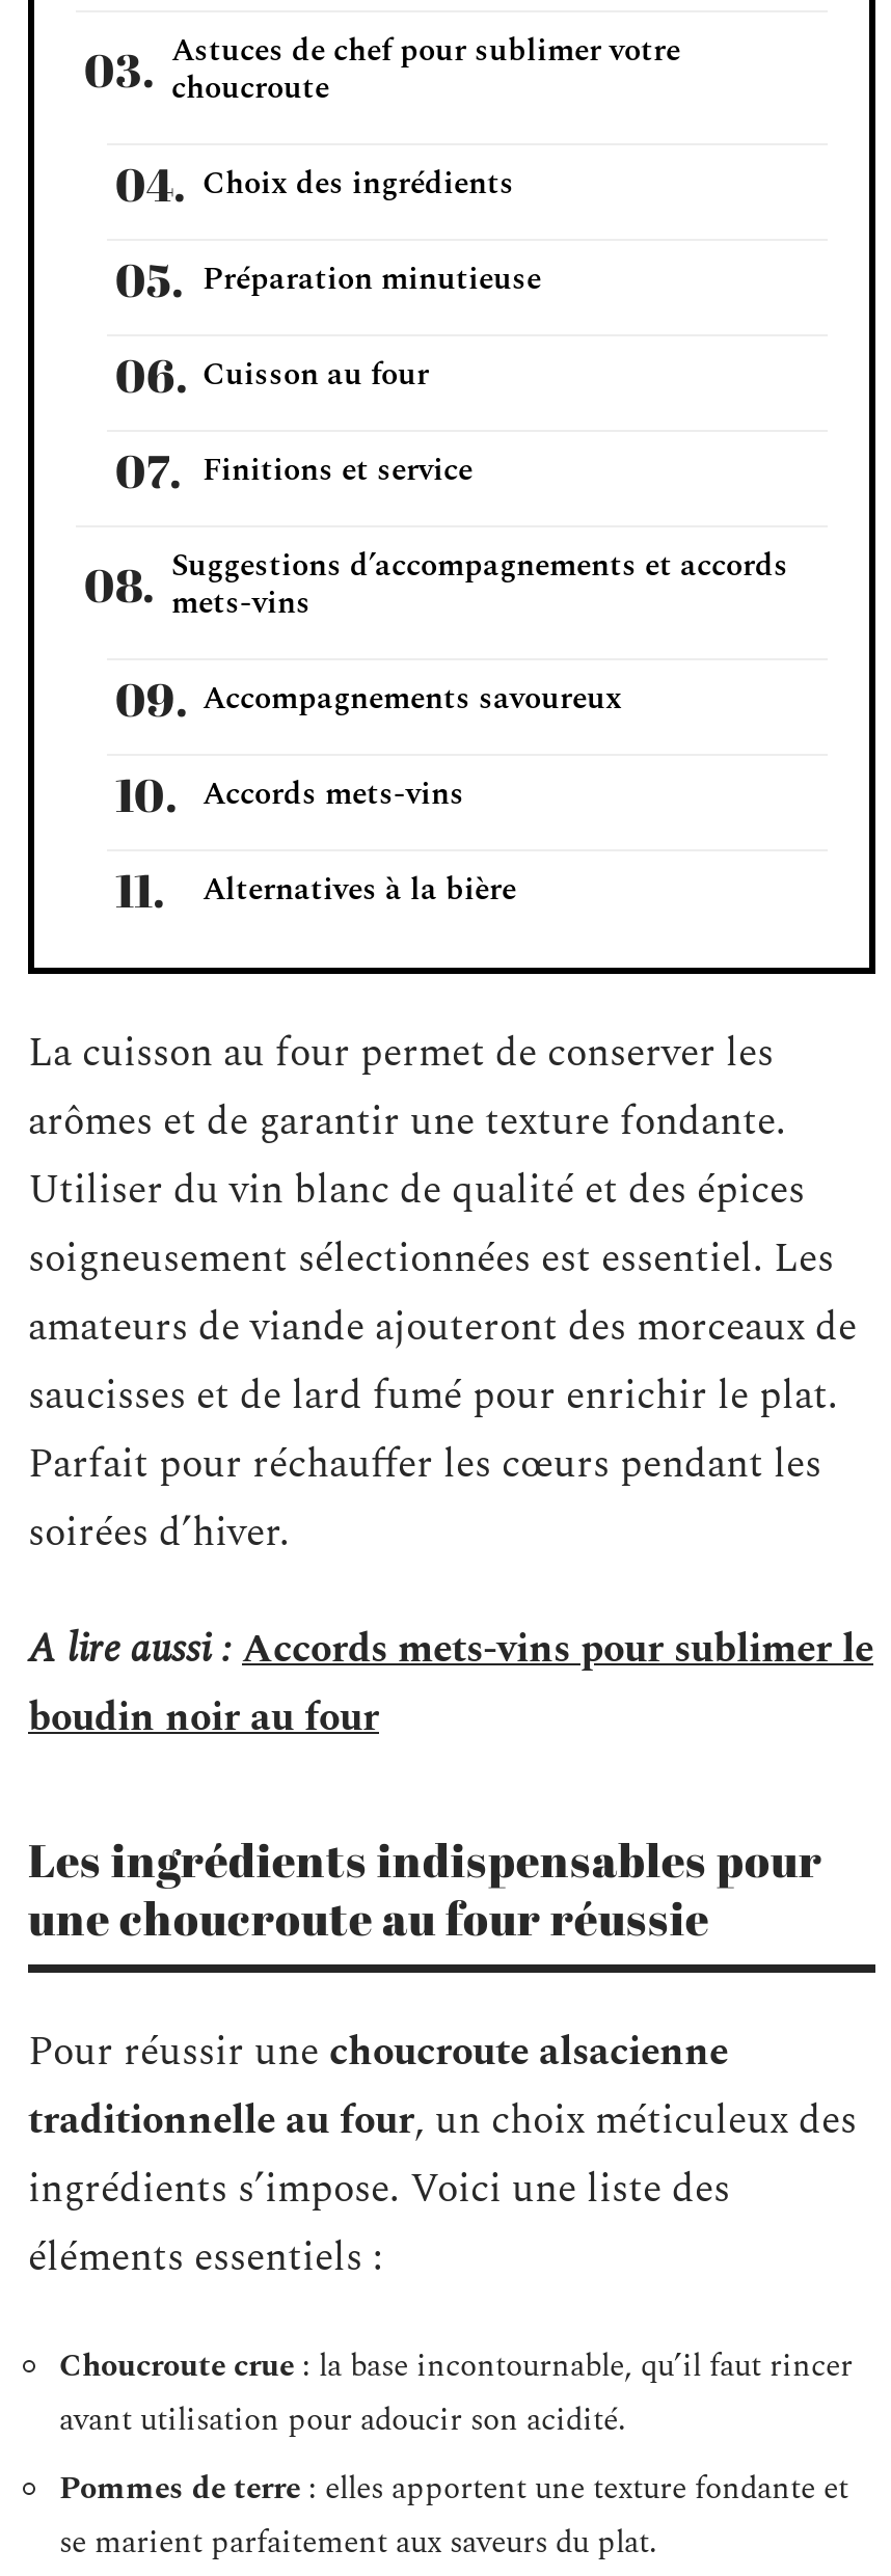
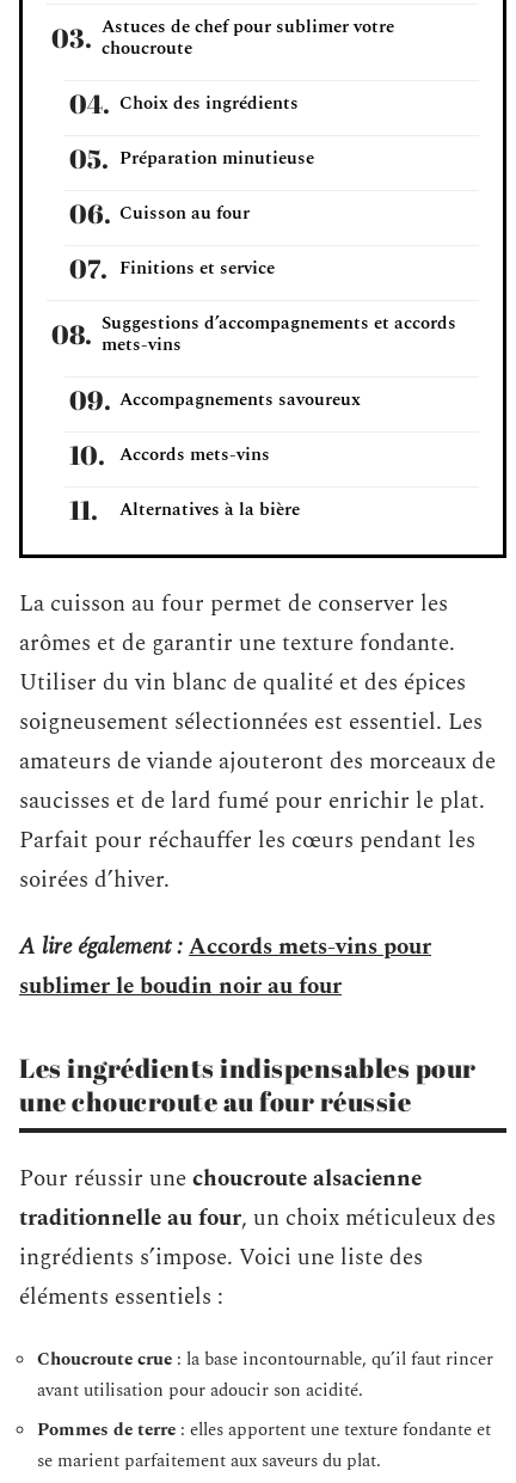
- A lire aussi : Accords mets-vins pour sublimer le
- boudin noir au four
+ A lire également : Accords mets-vins pour
+ sublimer le boudin noir au four
